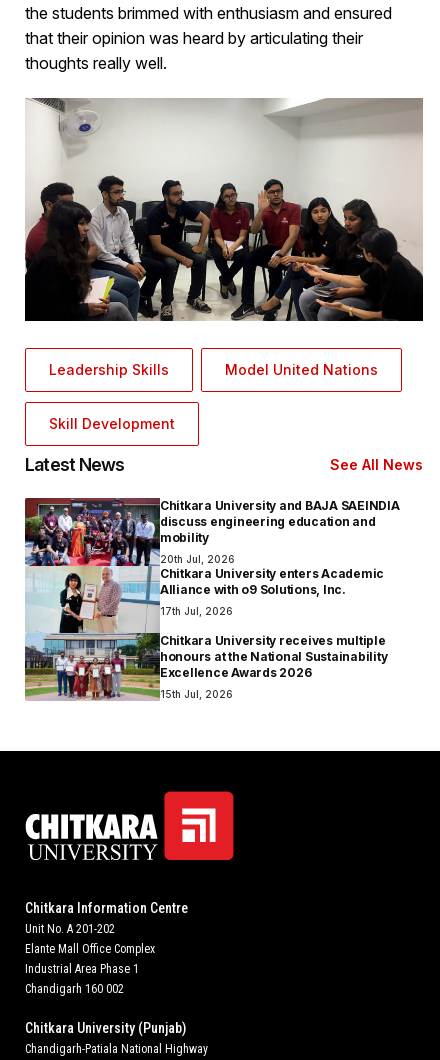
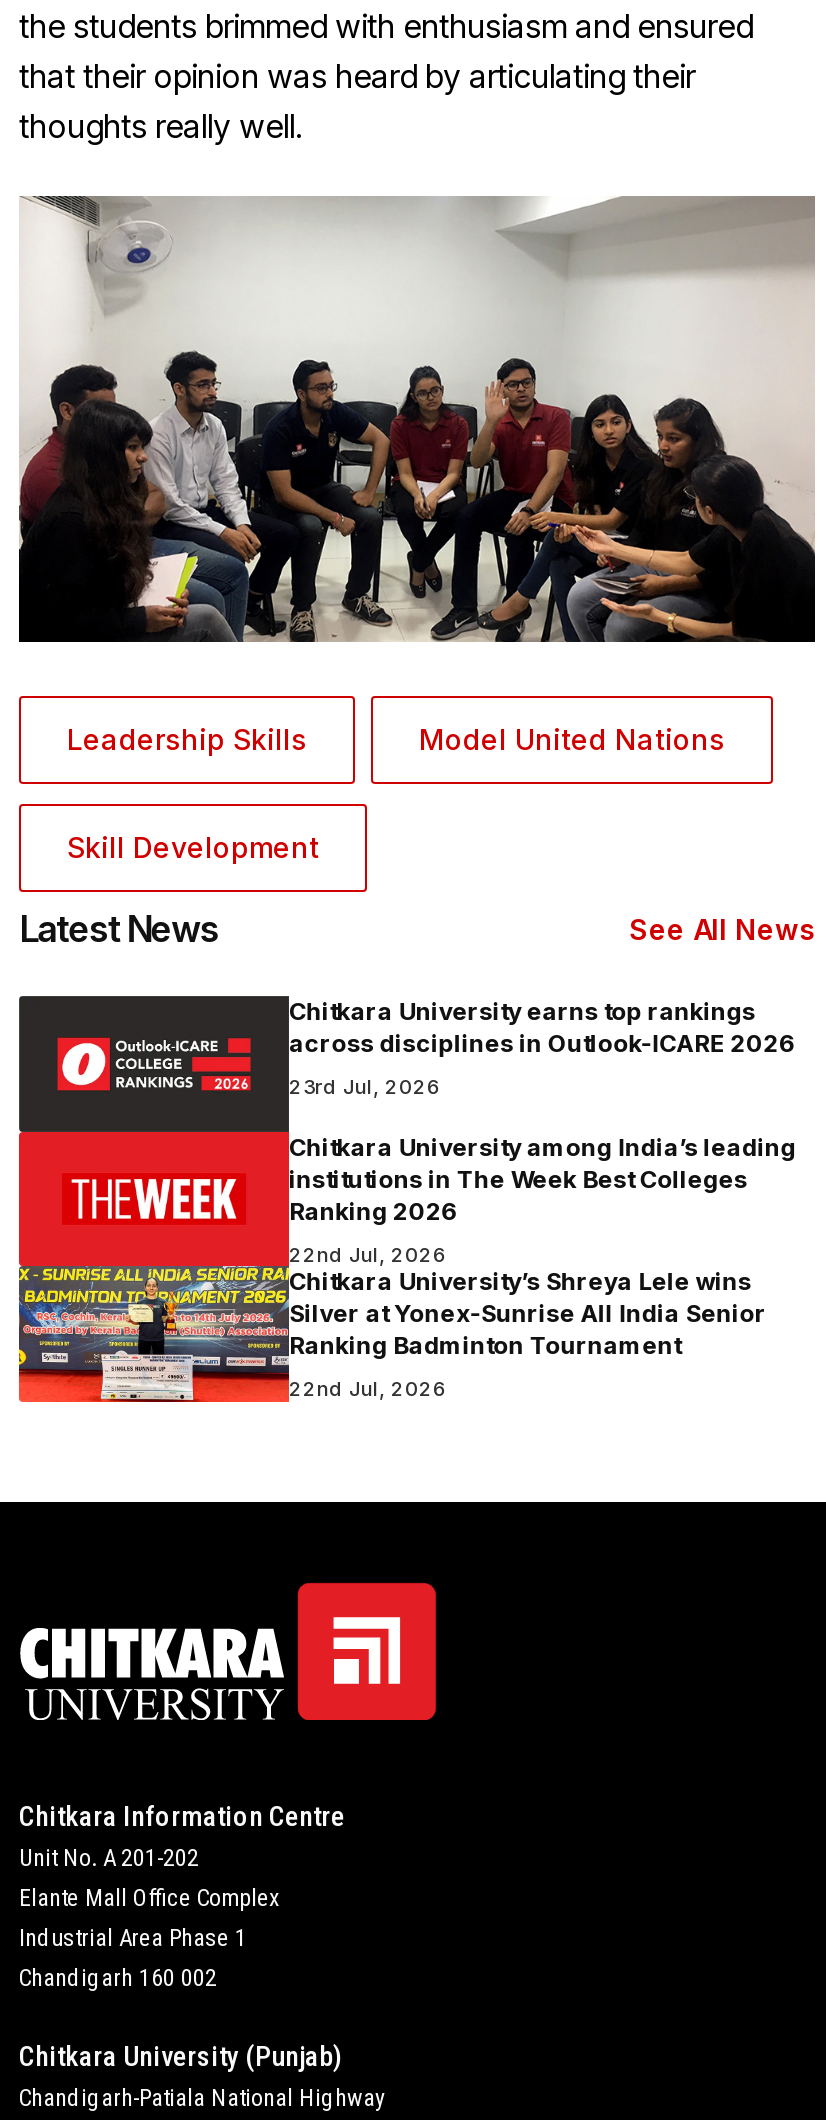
- [image]
- Chitkara University and BAJA SAEINDIA
- discuss engineering education and
- mobility
+ [image]
+ Chitkara University earns top rankings
+ across disciplines in Outlook-ICARE 2026

- 20th Jul, 2026
- Chitkara University enters Academic
- Alliance with o9 Solutions, Inc.
+ 23rd Jul, 2026

- 17th Jul, 2026
+ Chitkara University among India’s leading
+ institutions in The Week Best Colleges
+ Ranking 2026

- Chitkara University receives multiple
- honours at the National Sustainability
- Excellence Awards 2026
+ 22nd Jul, 2026
+ Chitkara University’s Shreya Lele wins
+ Silver at Yonex-Sunrise All India Senior
+ Ranking Badminton Tournament

- 15th Jul, 2026
+ 22nd Jul, 2026
